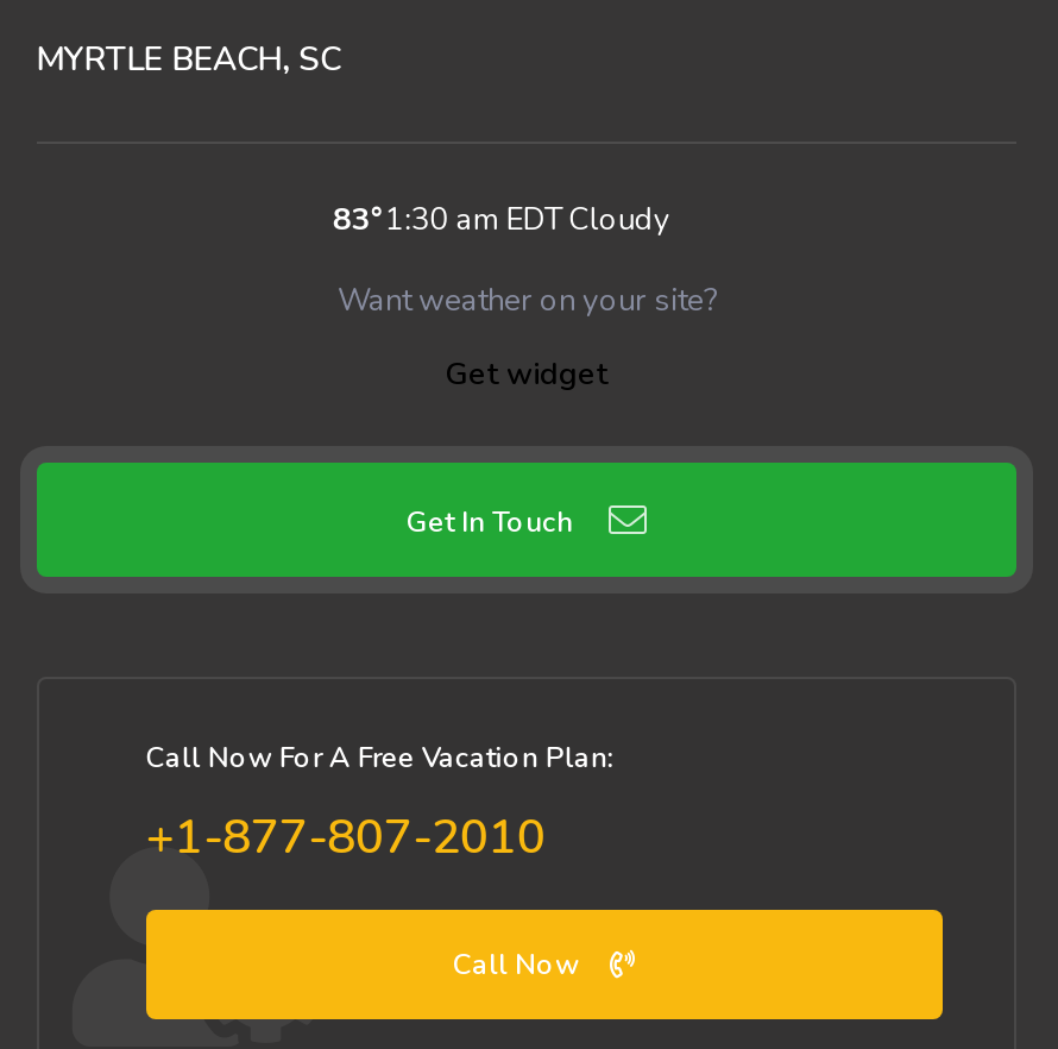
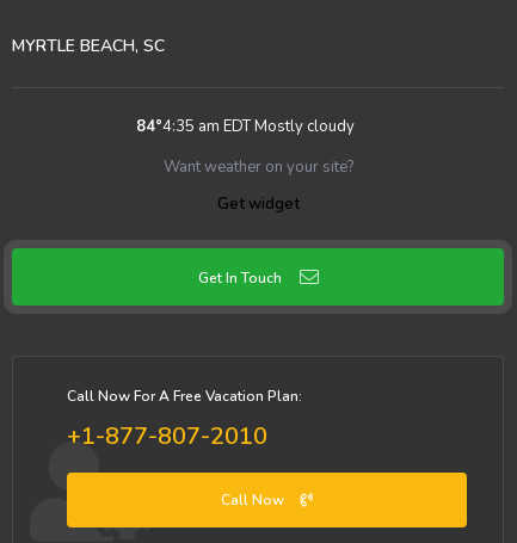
- 83°1:30 am EDT Cloudy
+ 84°4:35 am EDT Mostly cloudy
